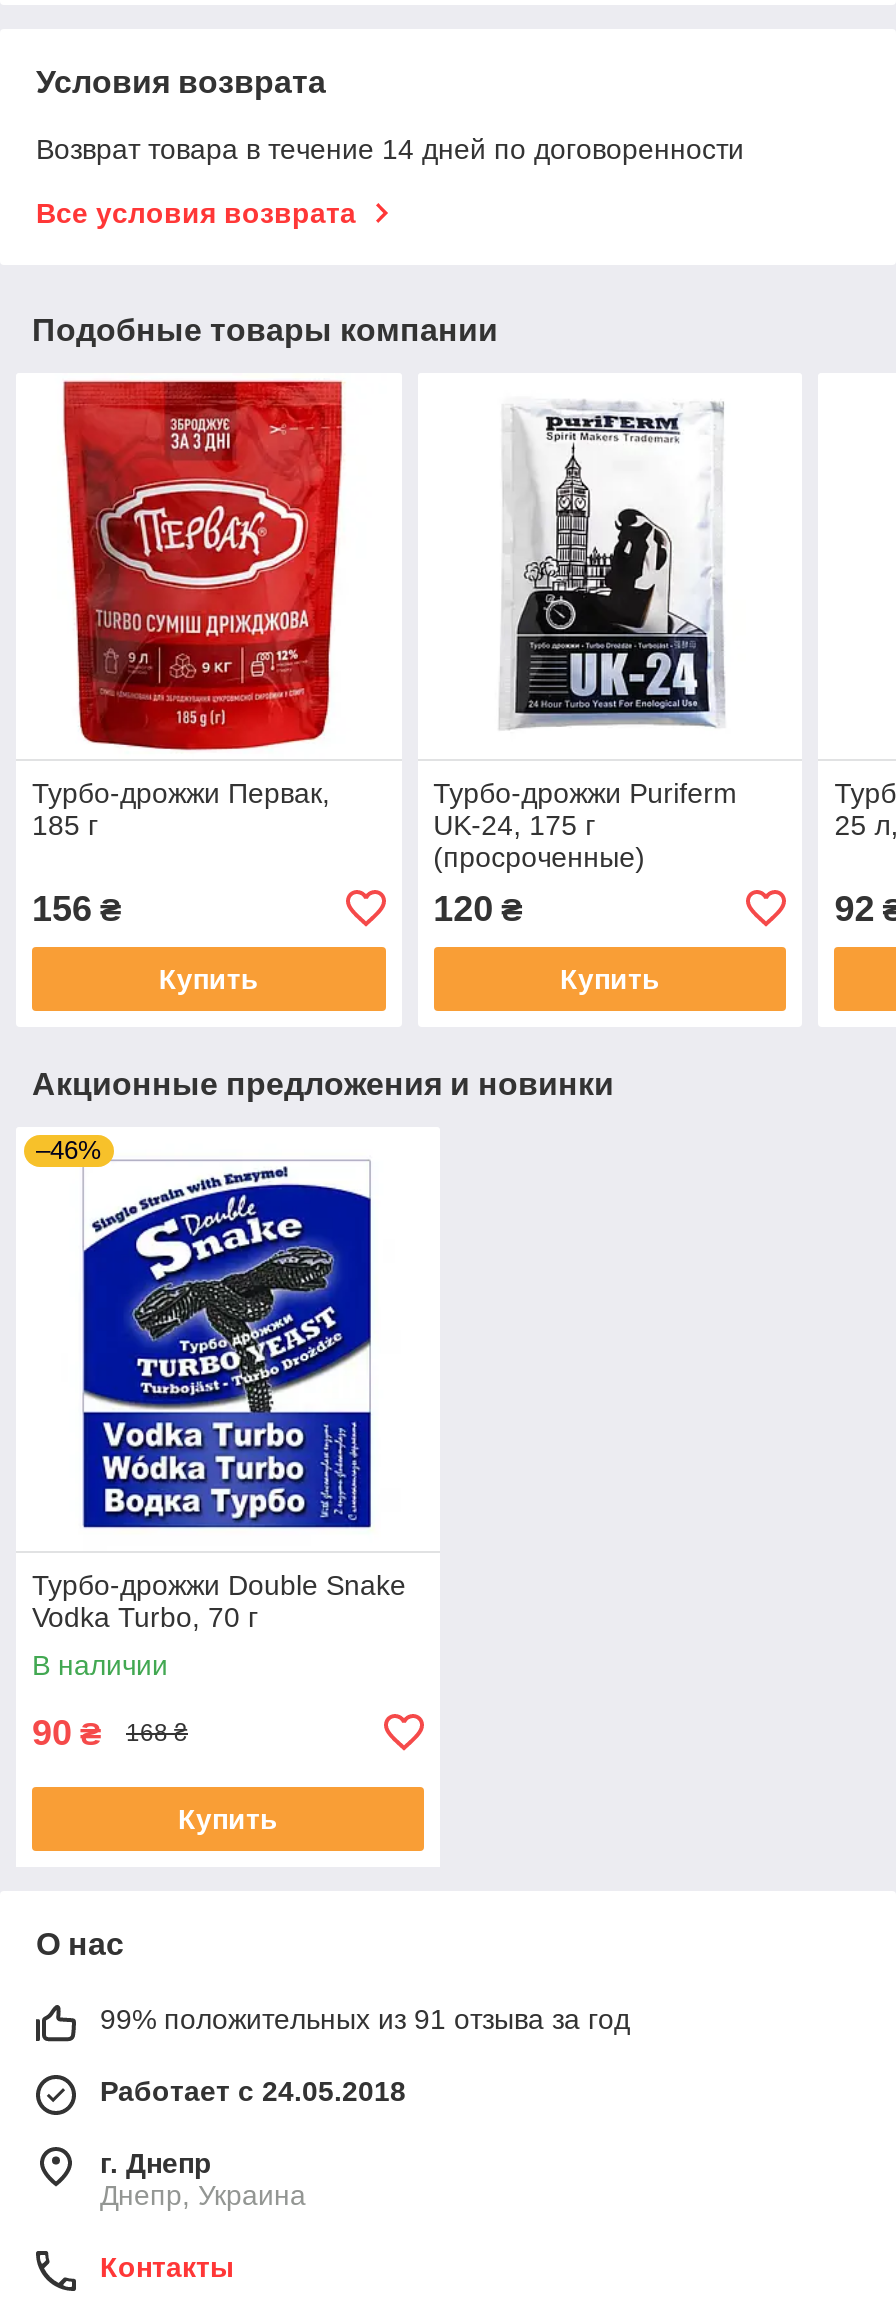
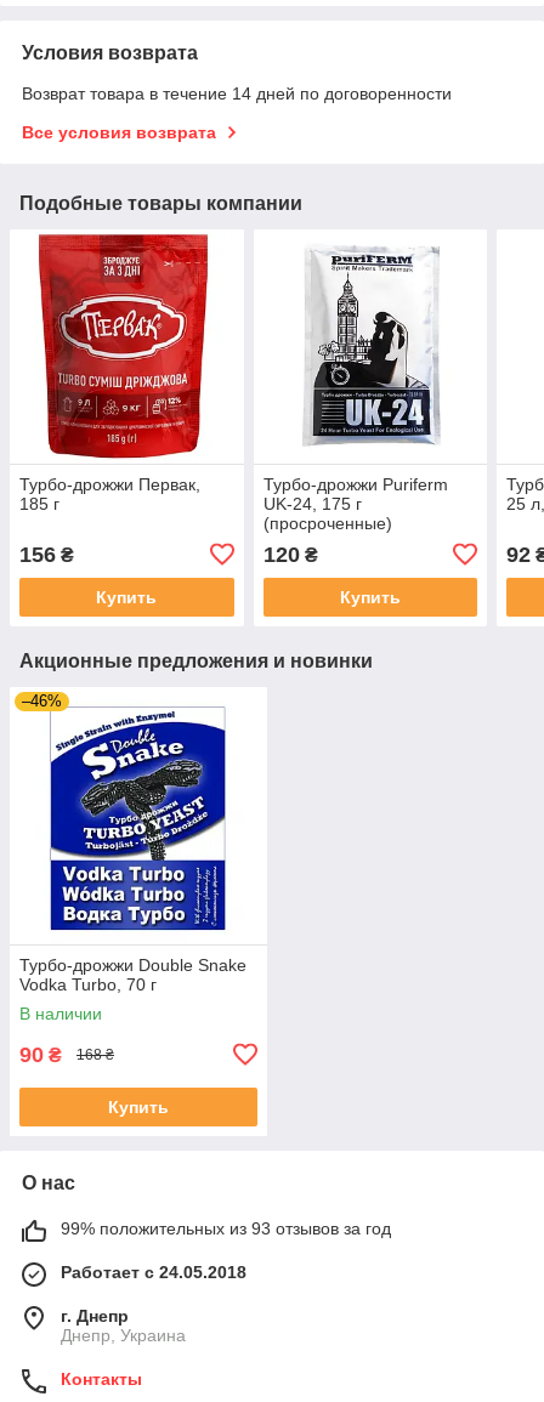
- 99% положительных из 91 отзыва за год
+ 99% положительных из 93 отзывов за год
